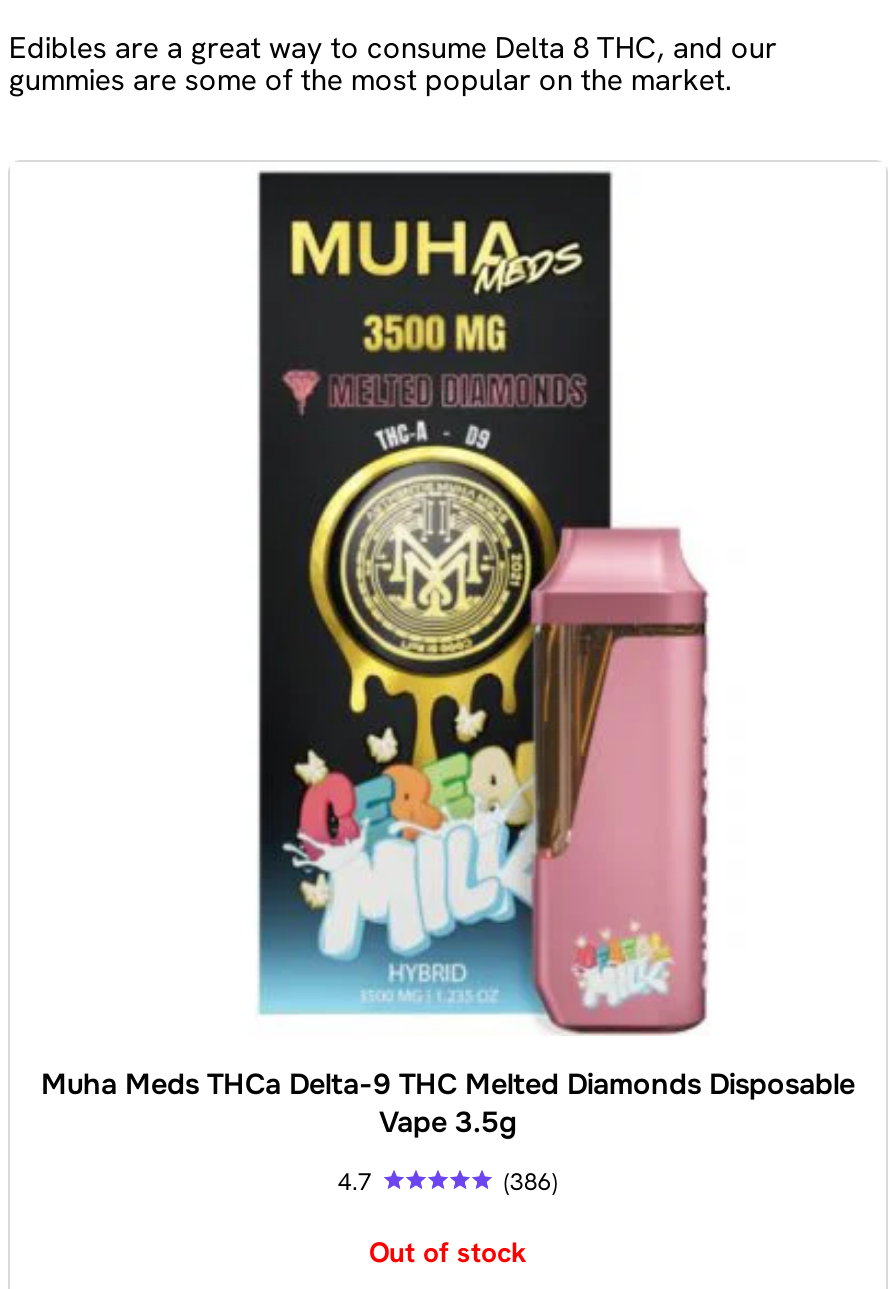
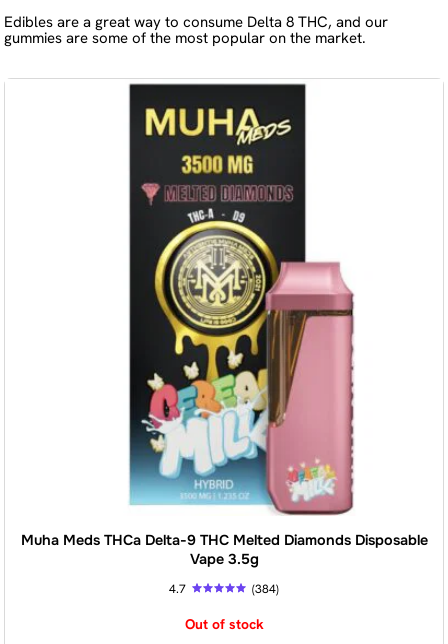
- (386)
+ (384)
